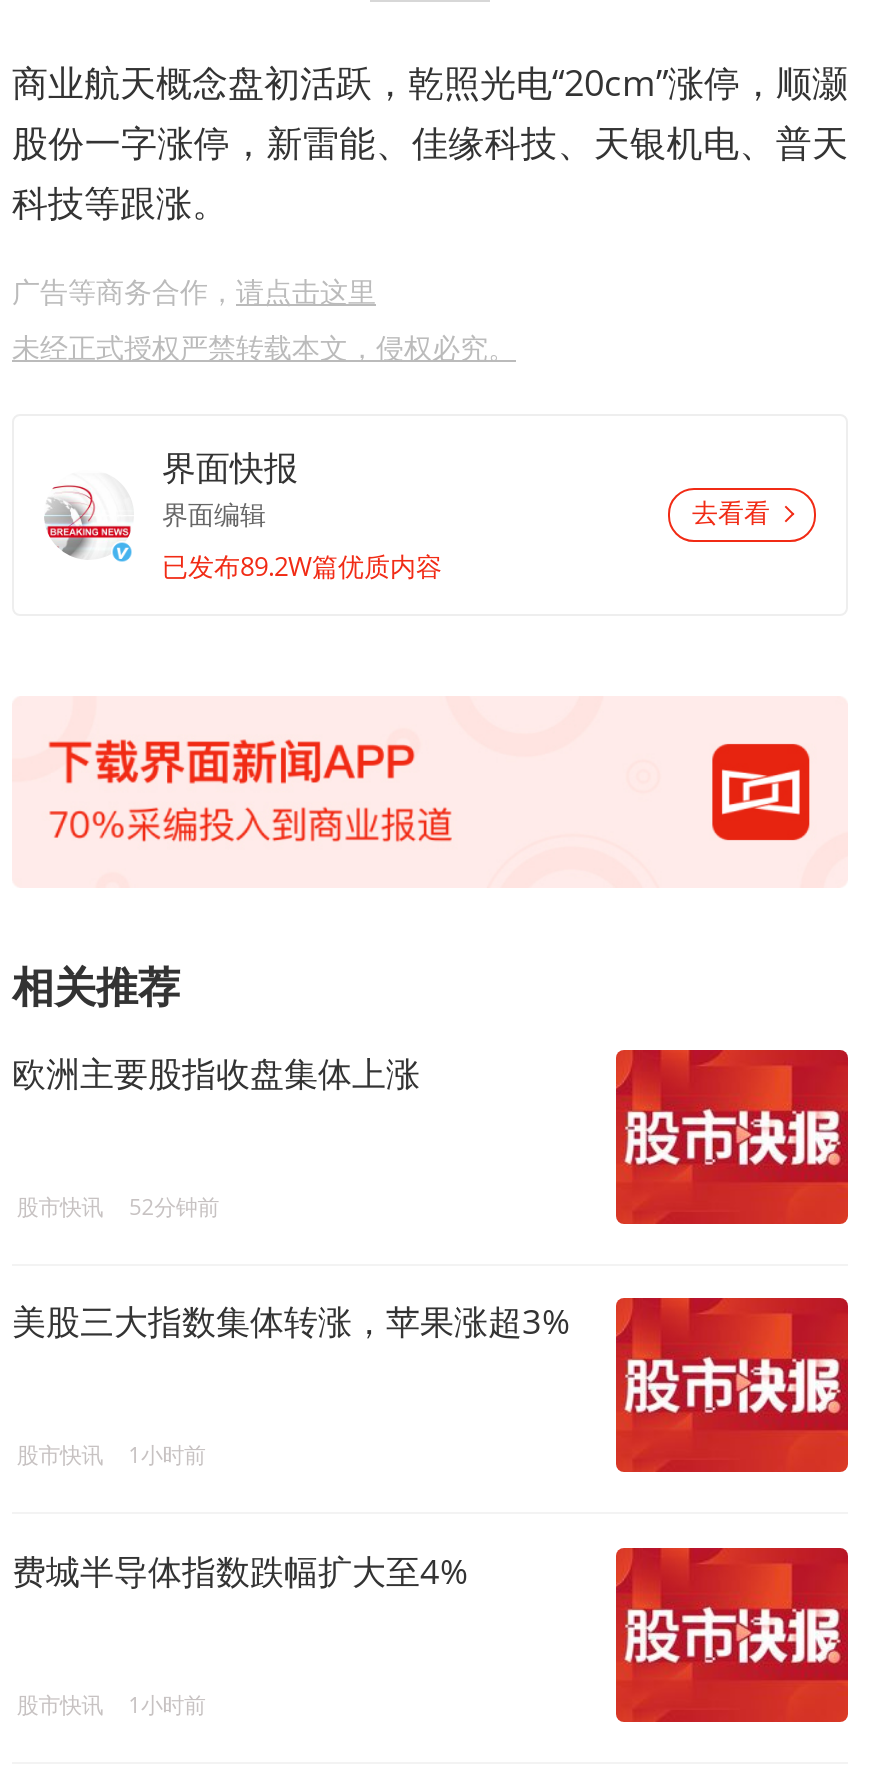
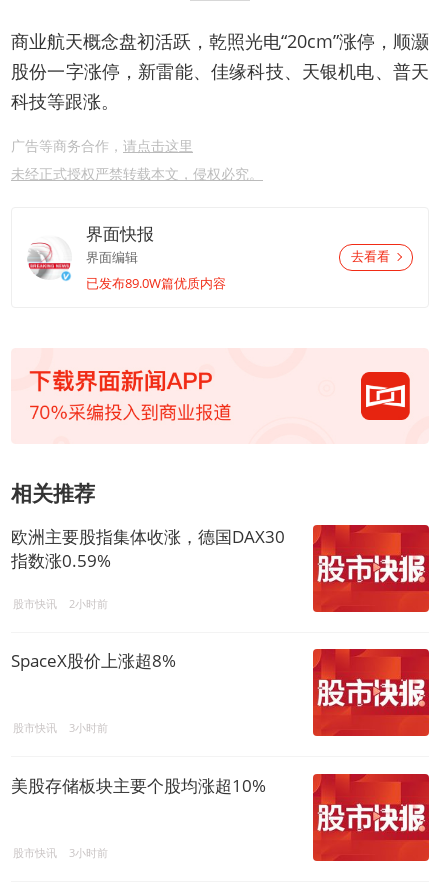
- 已发布89.2W篇优质内容
+ 已发布89.0W篇优质内容

- 欧洲主要股指收盘集体上涨
+ 欧洲主要股指集体收涨，德国DAX30
+ 指数涨0.59%

- 股市快讯 52分钟前
+ 股市快讯 2小时前

- 美股三大指数集体转涨，苹果涨超3%
+ SpaceX股价上涨超8%

- 股市快讯 1小时前
+ 股市快讯 3小时前

- 费城半导体指数跌幅扩大至4%
+ 美股存储板块主要个股均涨超10%

- 股市快讯 1小时前
+ 股市快讯 3小时前
